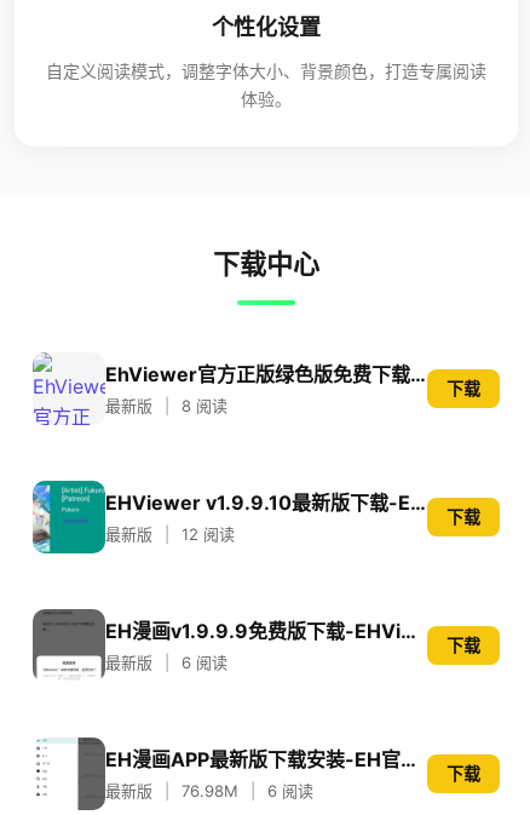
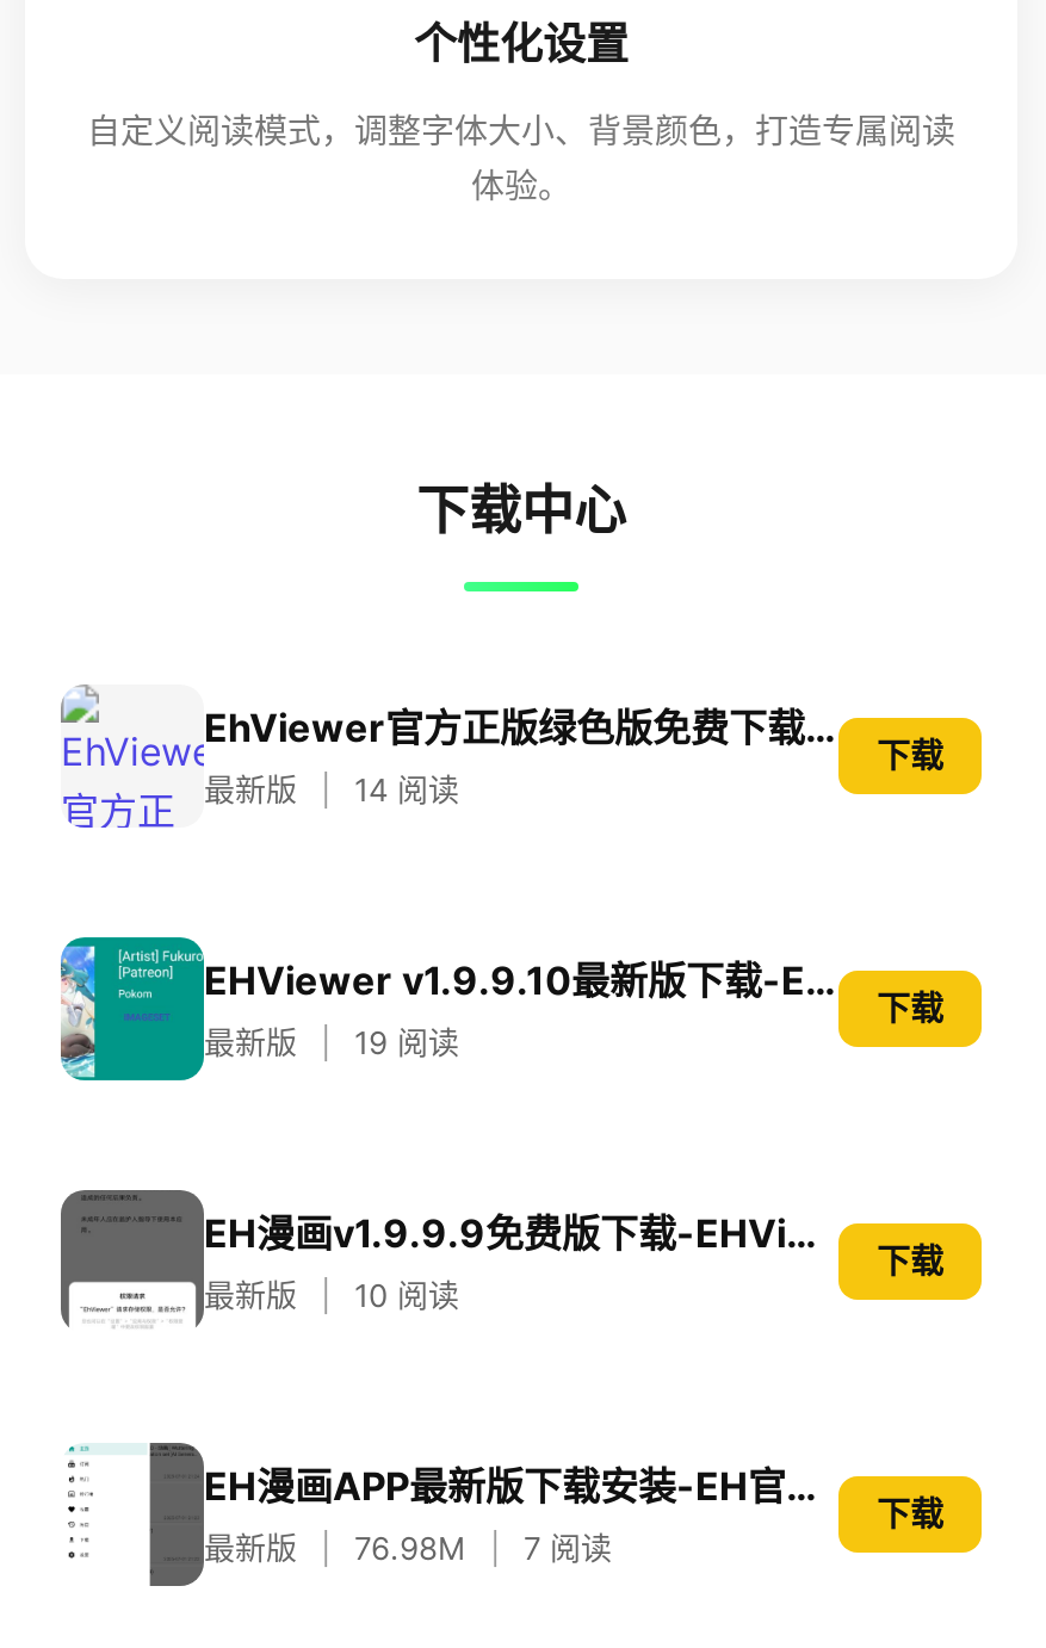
- 8 阅读
+ 14 阅读

- 12 阅读
+ 19 阅读

- 6 阅读
+ 10 阅读

- 6 阅读
+ 7 阅读
